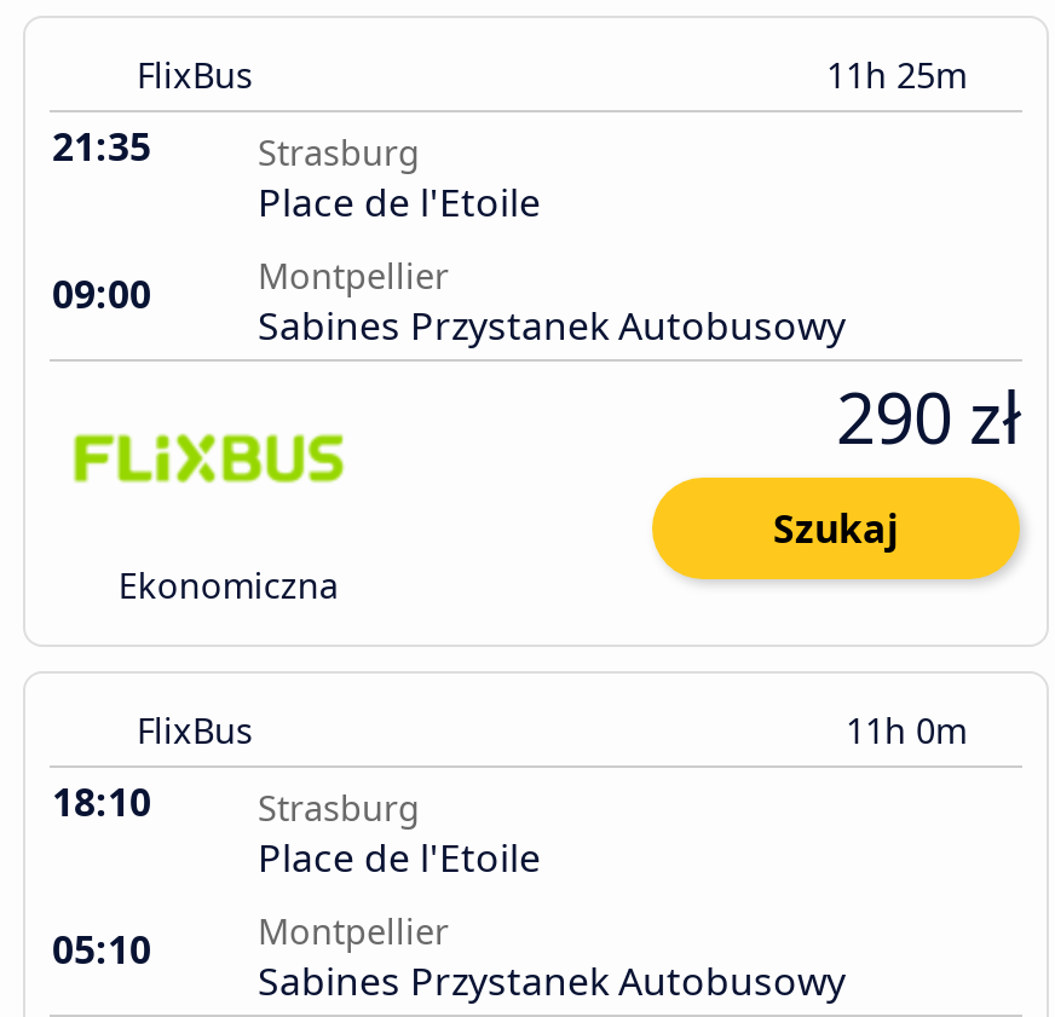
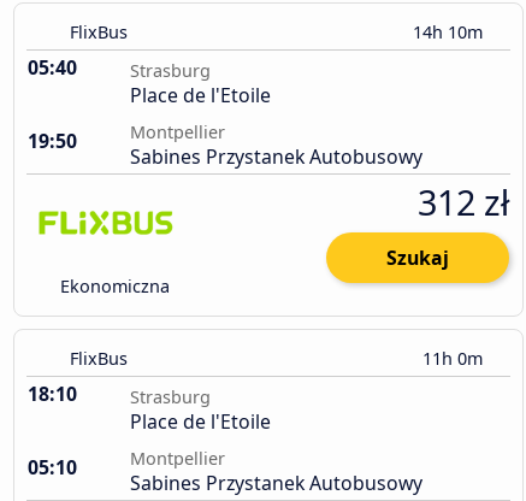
- 11h 25m
- 21:35
+ 14h 10m
+ 05:40

- 09:00
+ 19:50

- 290 zł
+ 312 zł
